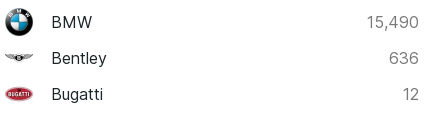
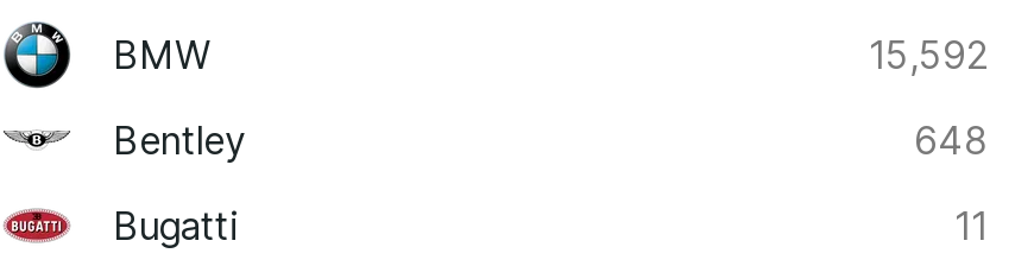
- 15,490
+ 15,592

- 636
+ 648

- 12
+ 11
